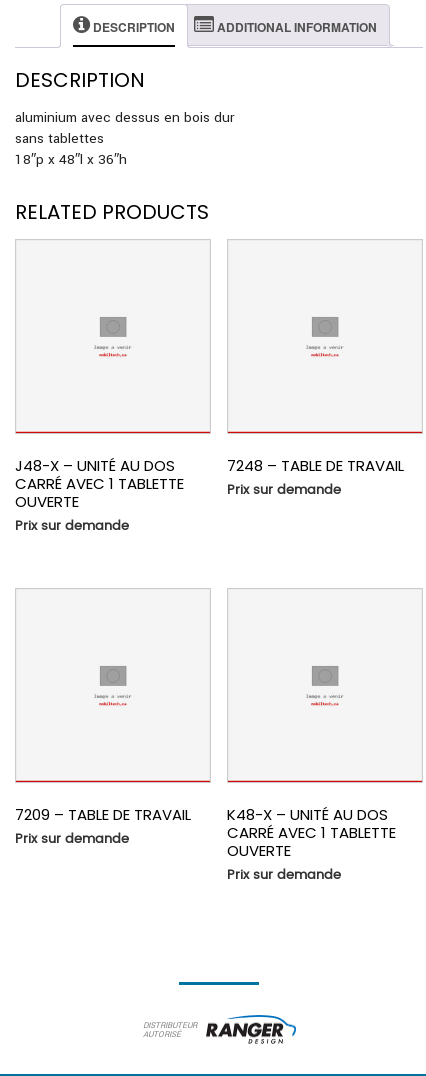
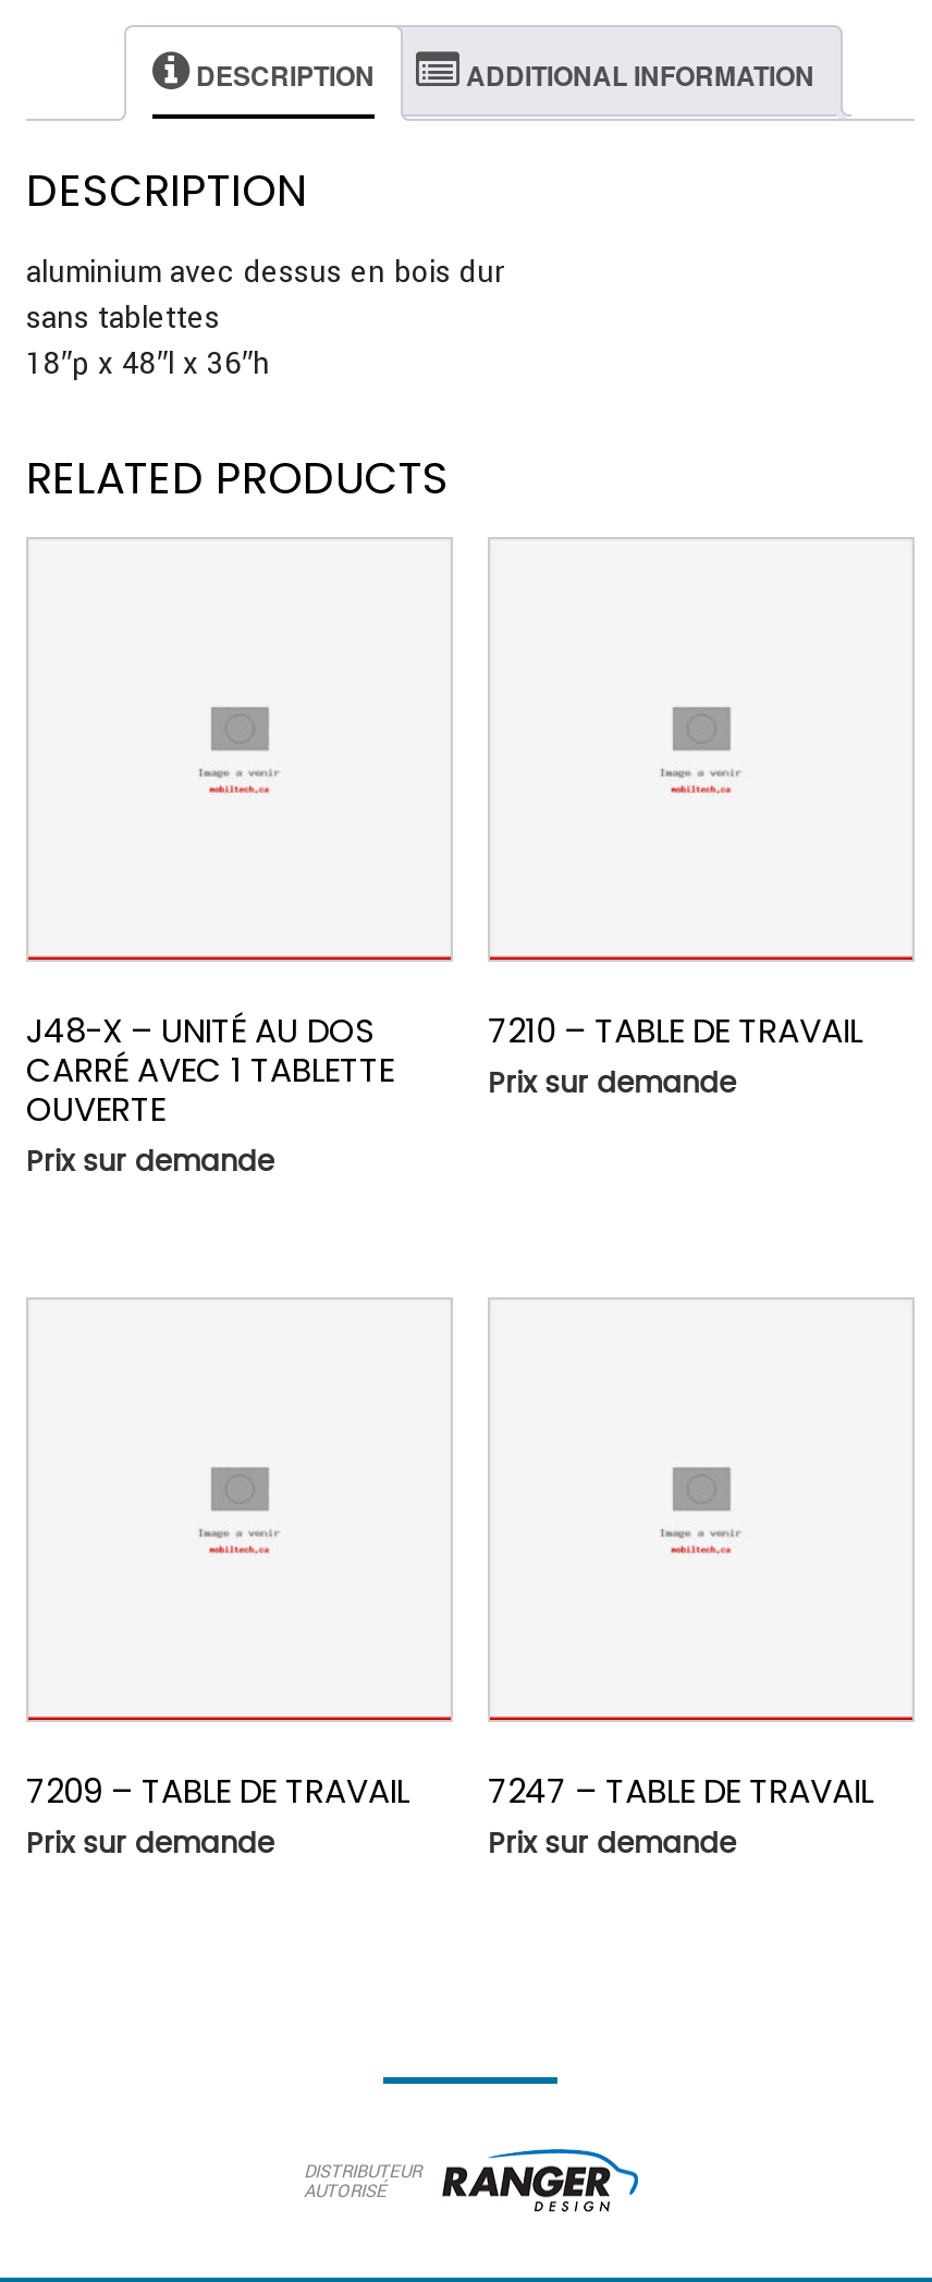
- 7248 – TABLE DE TRAVAIL
+ 7210 – TABLE DE TRAVAIL

- K48-X – UNITÉ AU DOS
- CARRÉ AVEC 1 TABLETTE
- OUVERTE
+ 7247 – TABLE DE TRAVAIL
